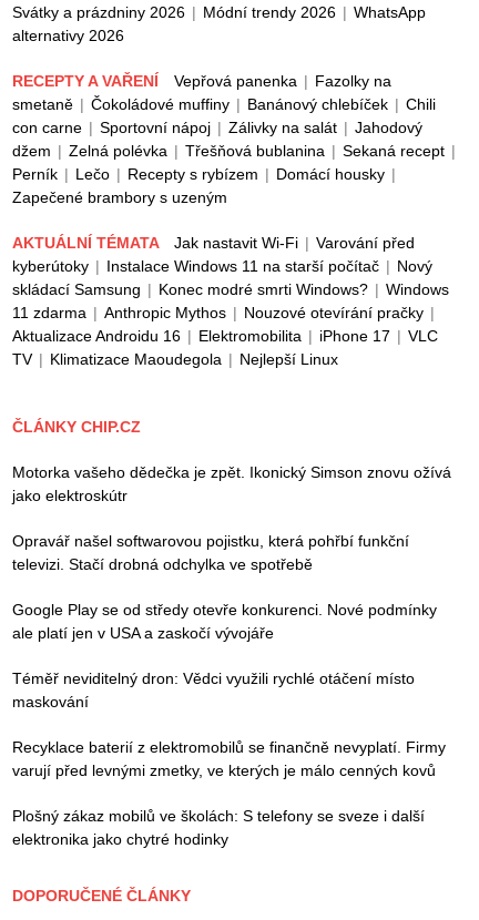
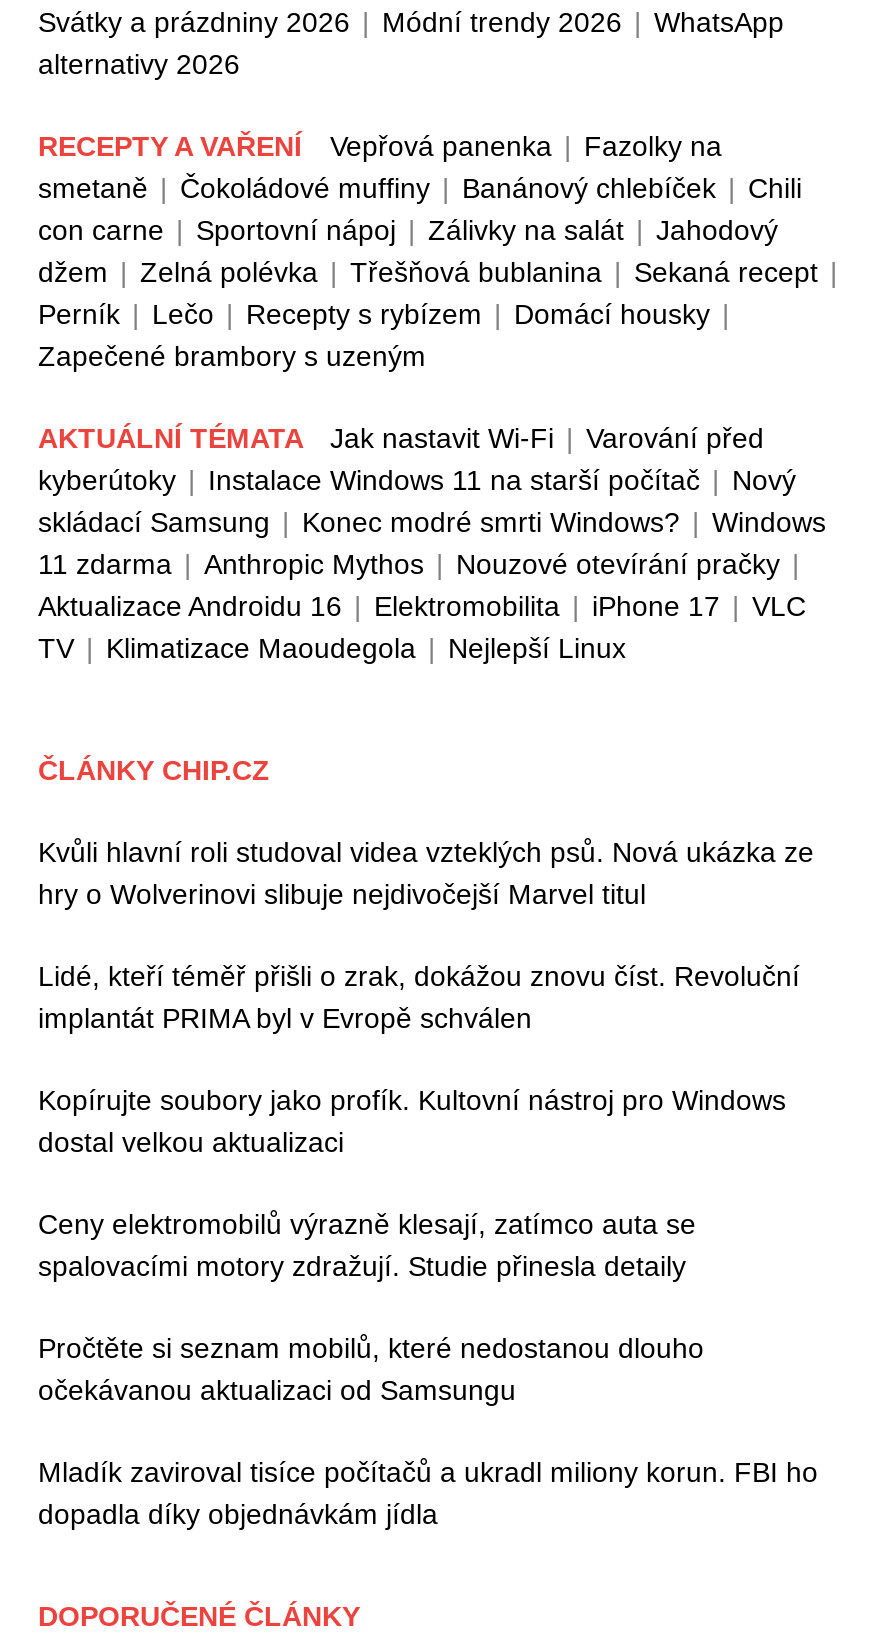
- Motorka vašeho dědečka je zpět. Ikonický Simson znovu ožívá
- jako elektroskútr
+ Kvůli hlavní roli studoval videa vzteklých psů. Nová ukázka ze
+ hry o Wolverinovi slibuje nejdivočejší Marvel titul

- Opravář našel softwarovou pojistku, která pohřbí funkční
- televizi. Stačí drobná odchylka ve spotřebě
+ Lidé, kteří téměř přišli o zrak, dokážou znovu číst. Revoluční
+ implantát PRIMA byl v Evropě schválen

- Google Play se od středy otevře konkurenci. Nové podmínky
- ale platí jen v USA a zaskočí vývojáře
+ Kopírujte soubory jako profík. Kultovní nástroj pro Windows
+ dostal velkou aktualizaci

- Téměř neviditelný dron: Vědci využili rychlé otáčení místo
- maskování
+ Ceny elektromobilů výrazně klesají, zatímco auta se
+ spalovacími motory zdražují. Studie přinesla detaily

- Recyklace baterií z elektromobilů se finančně nevyplatí. Firmy
- varují před levnými zmetky, ve kterých je málo cenných kovů
+ Pročtěte si seznam mobilů, které nedostanou dlouho
+ očekávanou aktualizaci od Samsungu

- Plošný zákaz mobilů ve školách: S telefony se sveze i další
- elektronika jako chytré hodinky
+ Mladík zaviroval tisíce počítačů a ukradl miliony korun. FBI ho
+ dopadla díky objednávkám jídla
